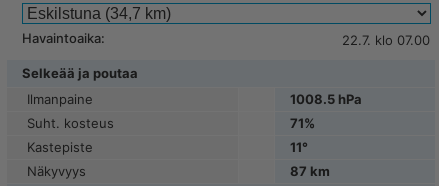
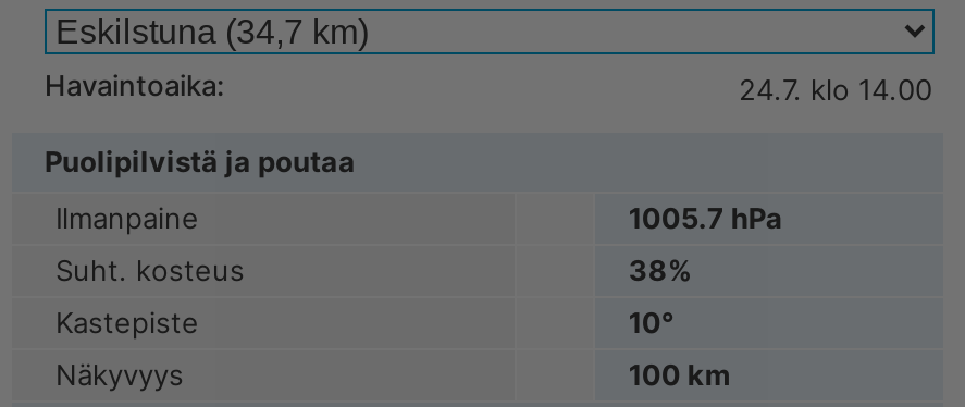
- 22.7. klo 07.00
+ 24.7. klo 14.00

- Selkeää ja poutaa
+ Puolipilvistä ja poutaa

- 1008.5 hPa
+ 1005.7 hPa

- 71%
+ 38%

- 11°
+ 10°

- 87 km
+ 100 km
